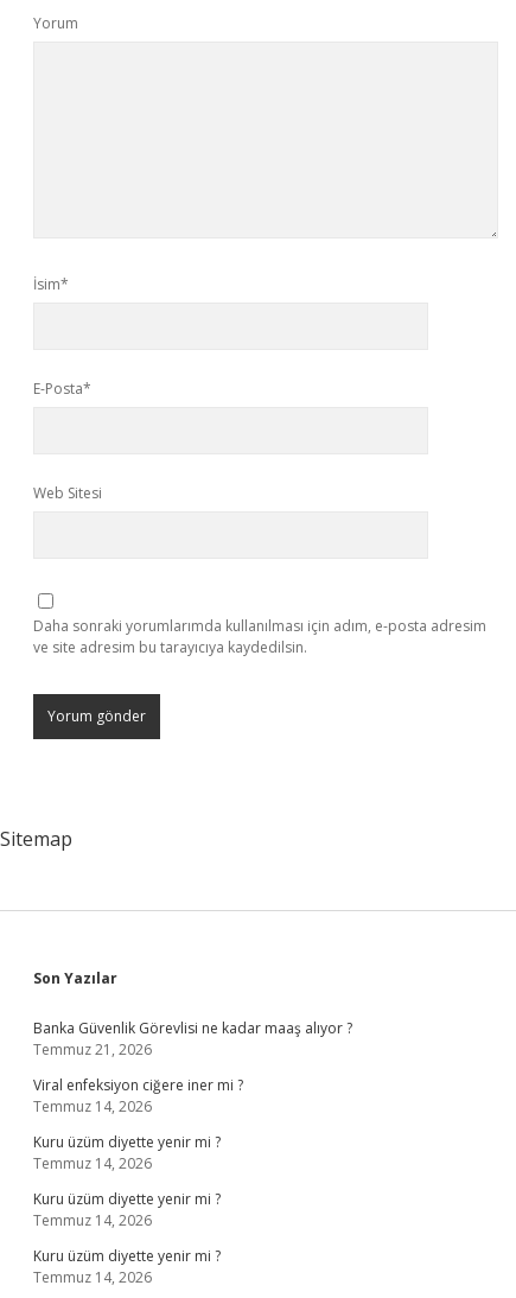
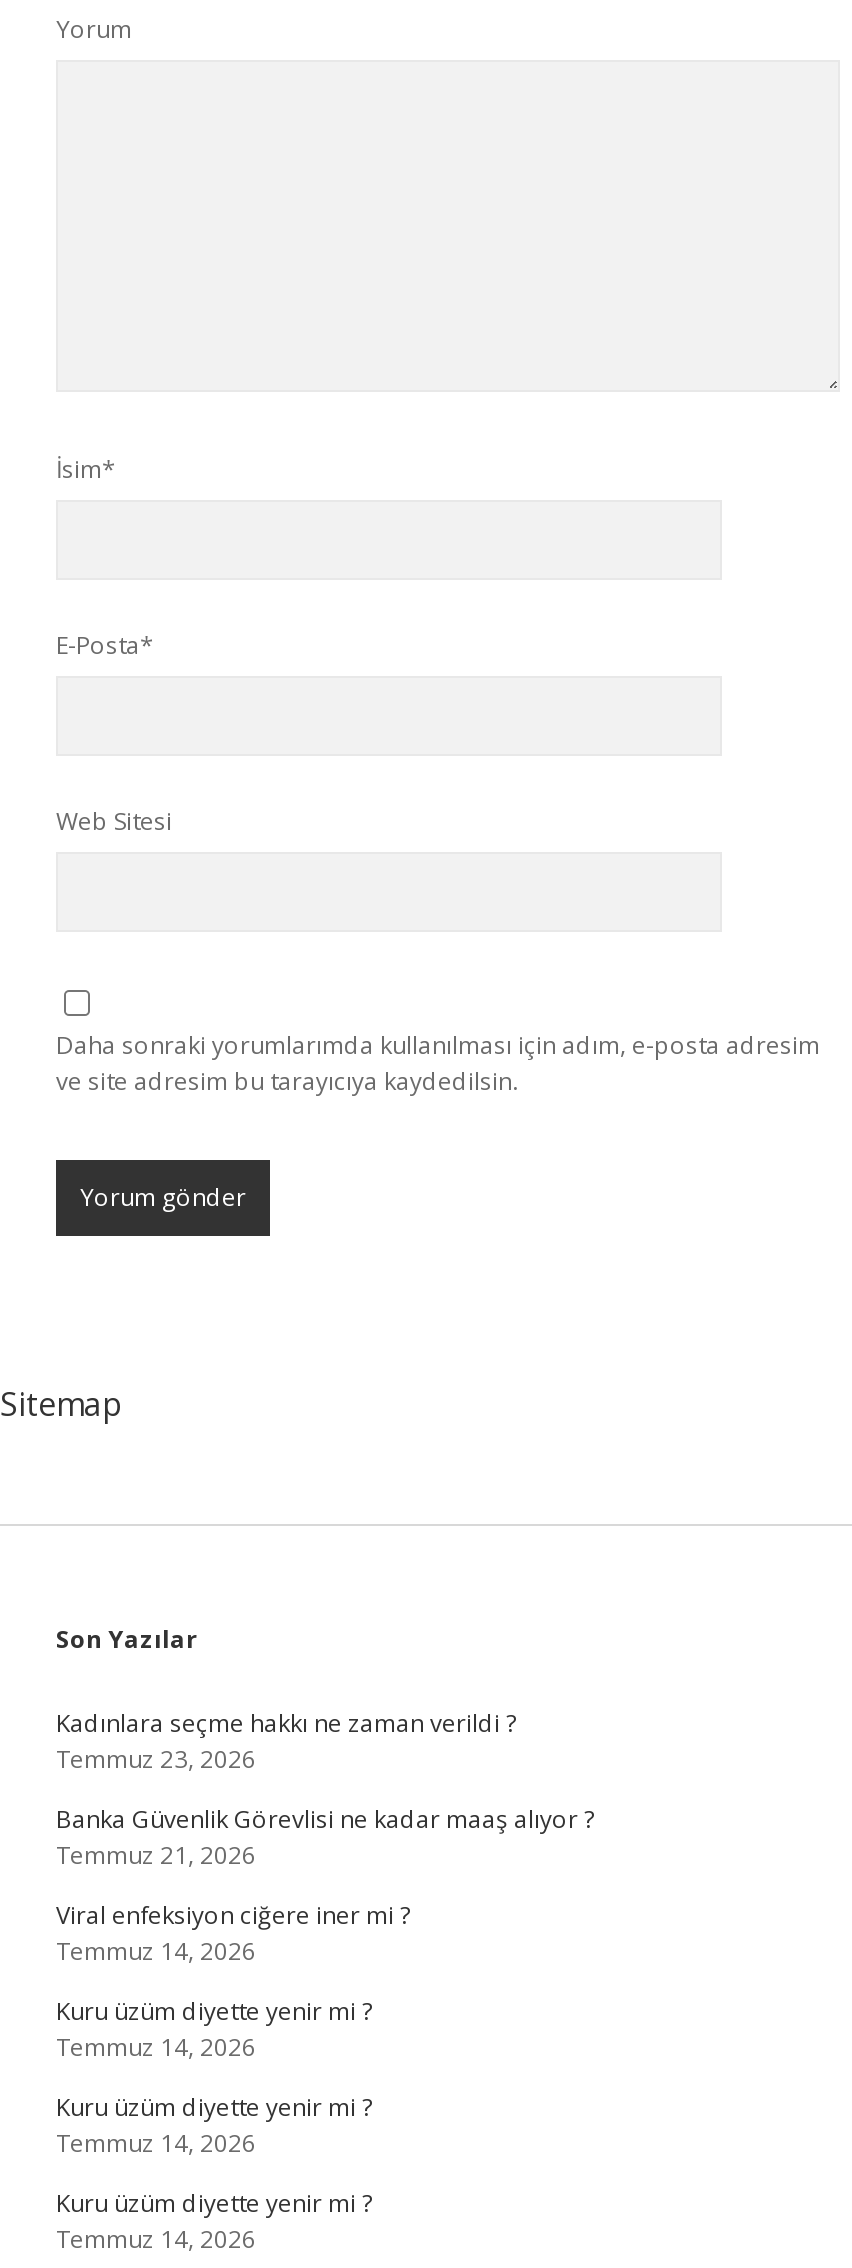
+ Kadınlara seçme hakkı ne zaman verildi ?
+ Temmuz 23, 2026
